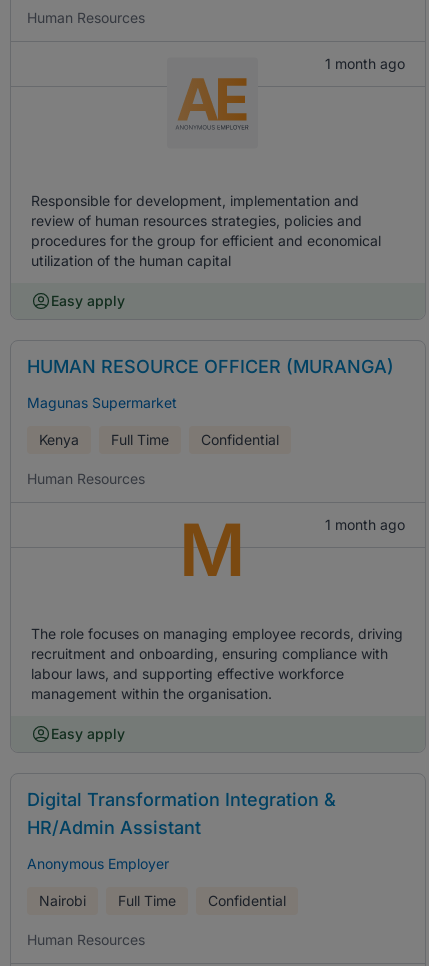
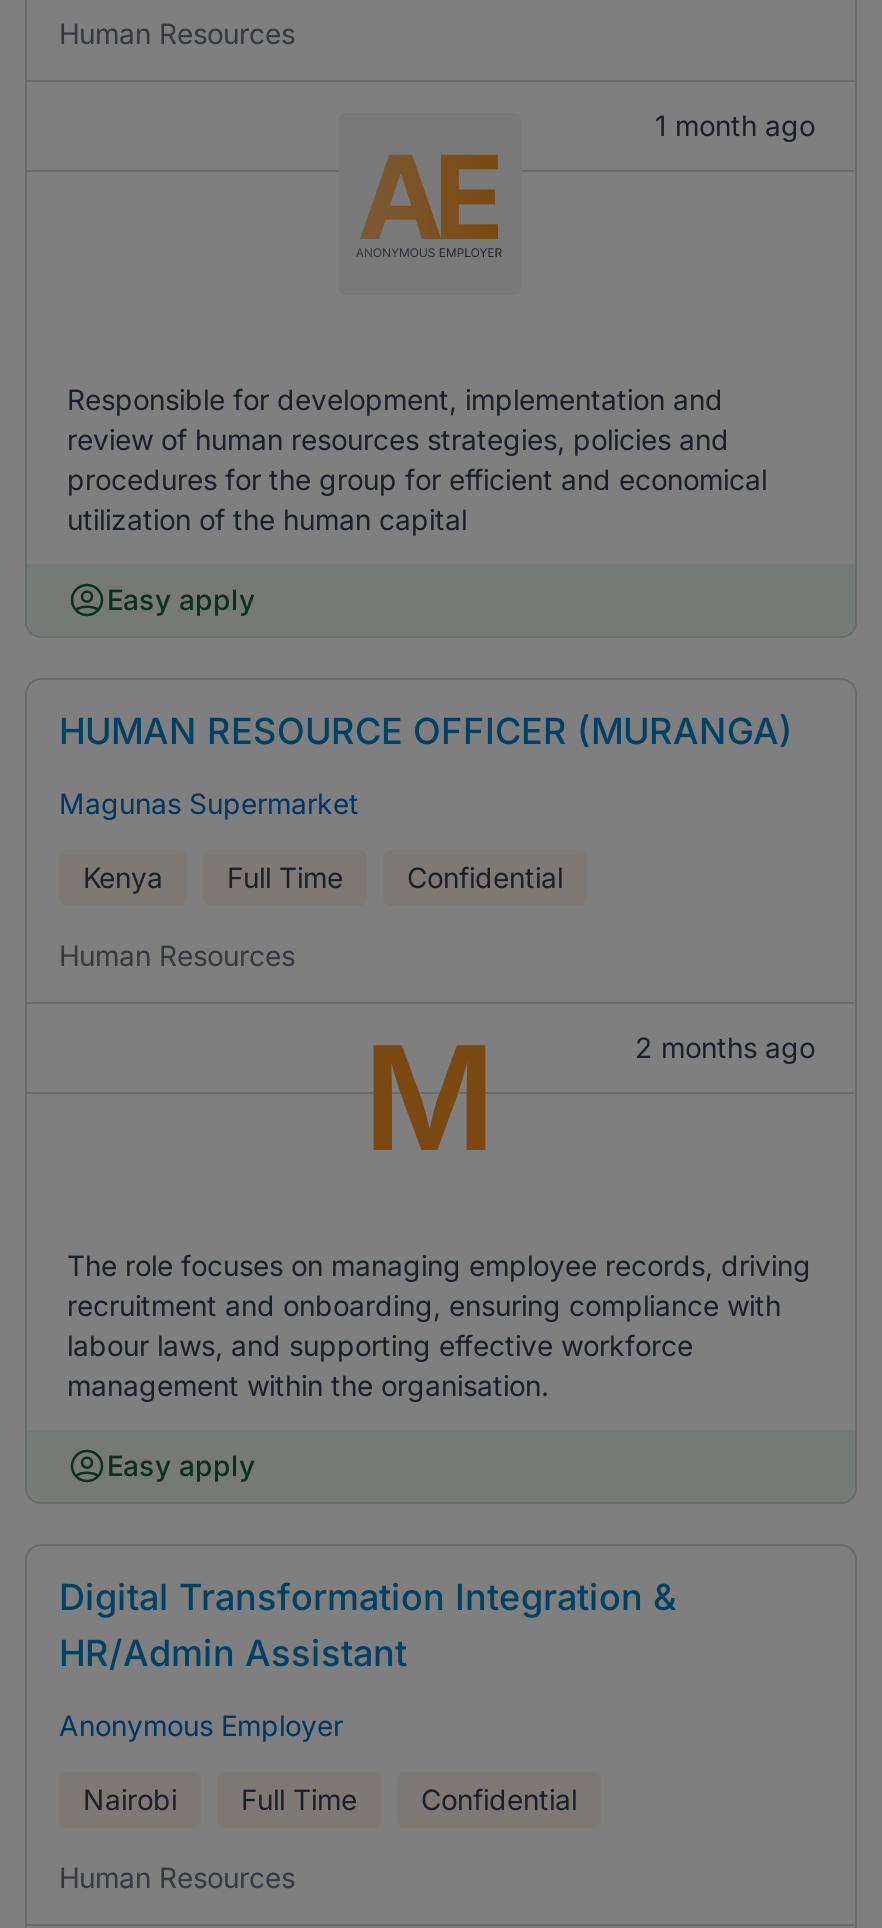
- 1 month ago
+ 2 months ago
